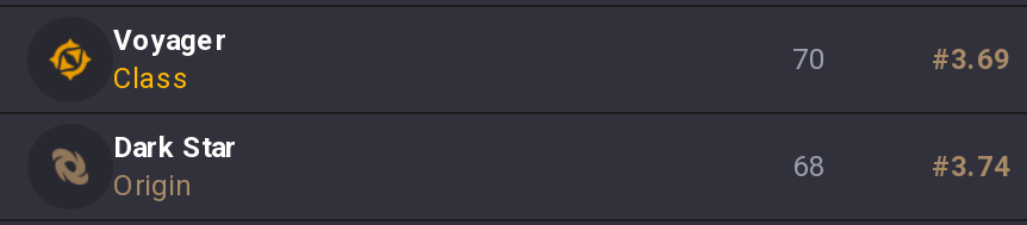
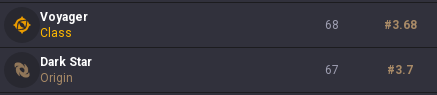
- 70
+ 68

- #3.69
+ #3.68

- 68
- #3.74
+ 67
+ #3.7
